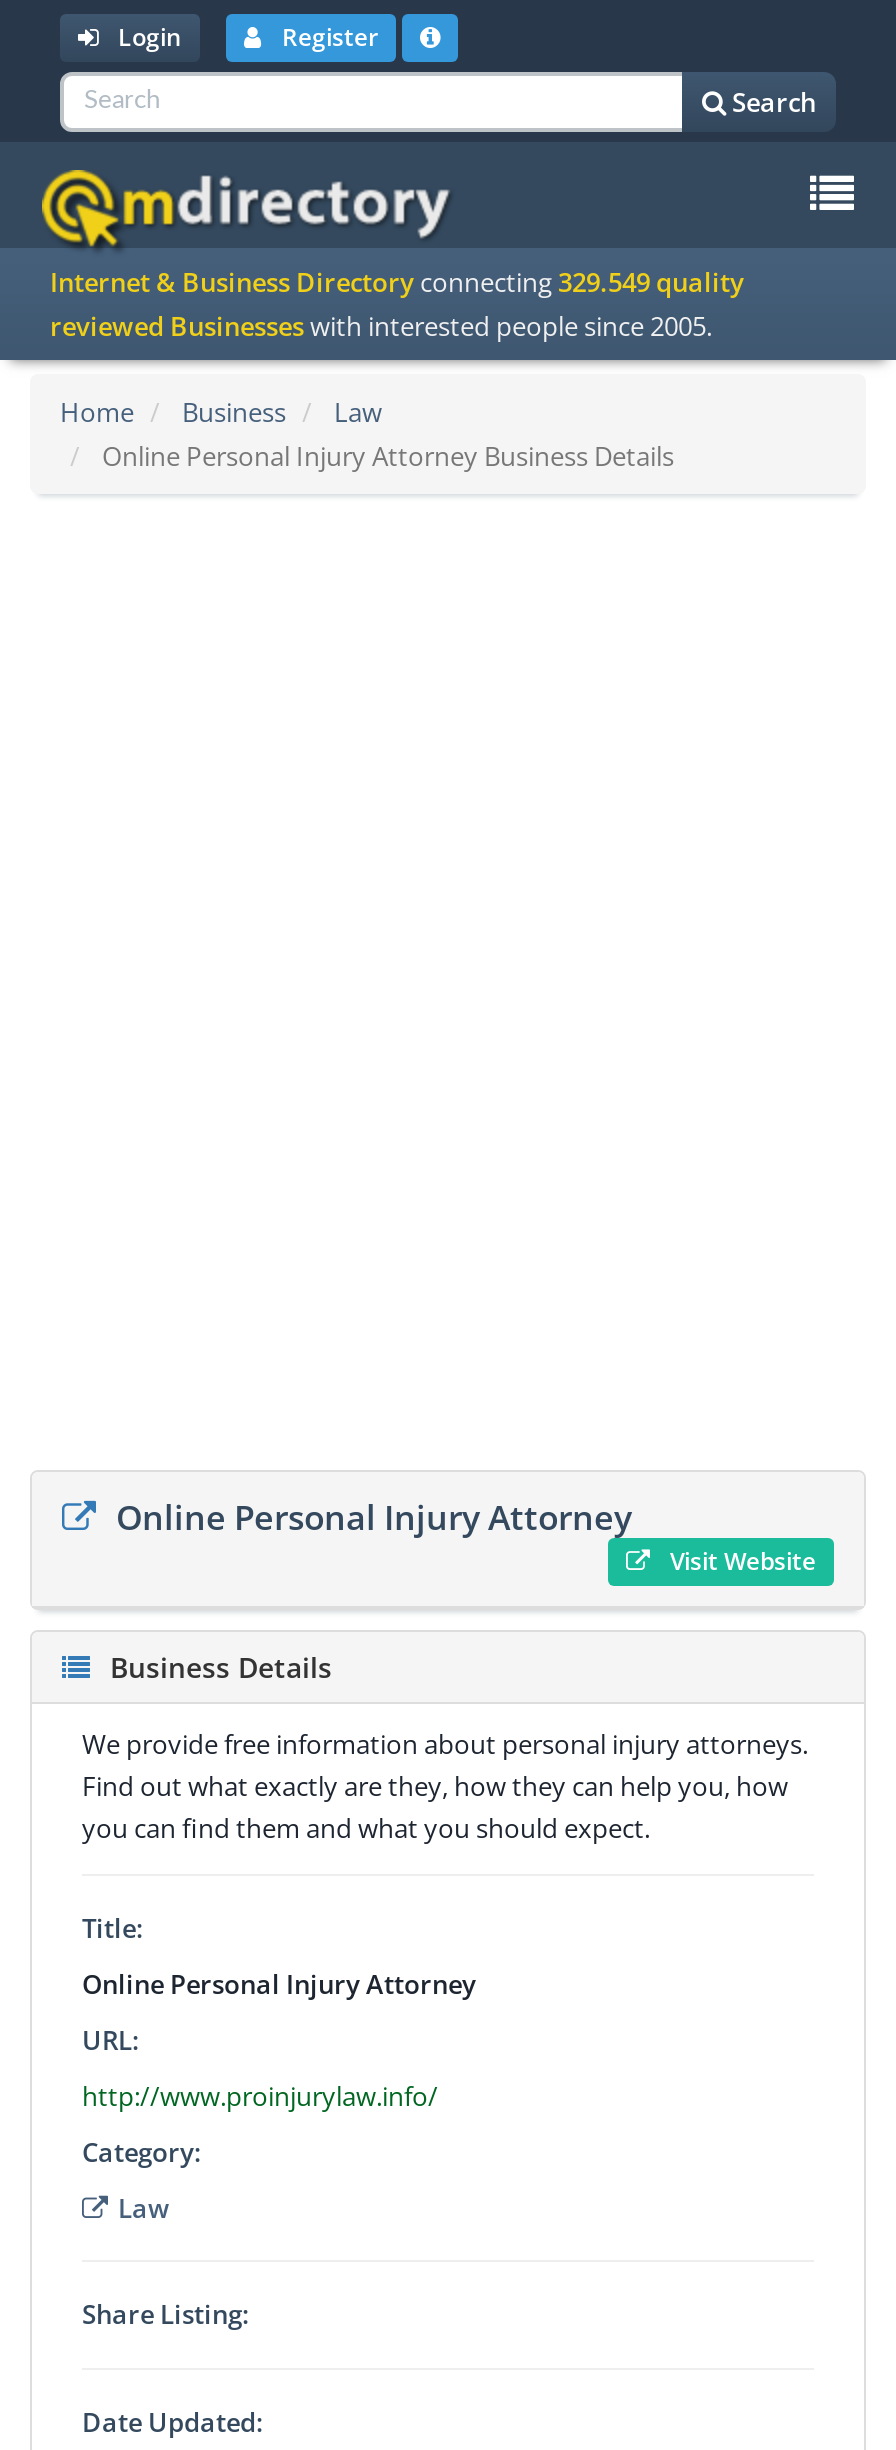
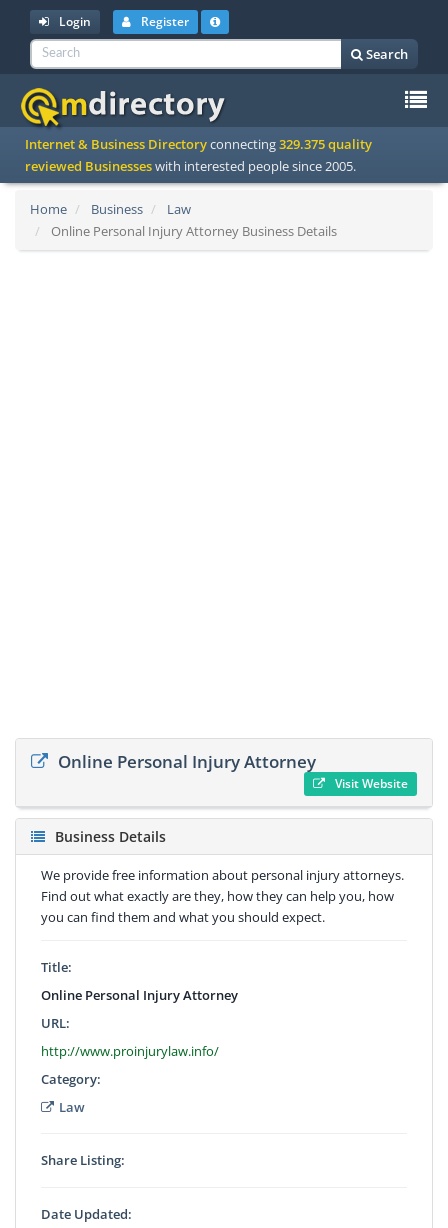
- Internet & Business Directory connecting 329.549 quality
+ Internet & Business Directory connecting 329.375 quality
